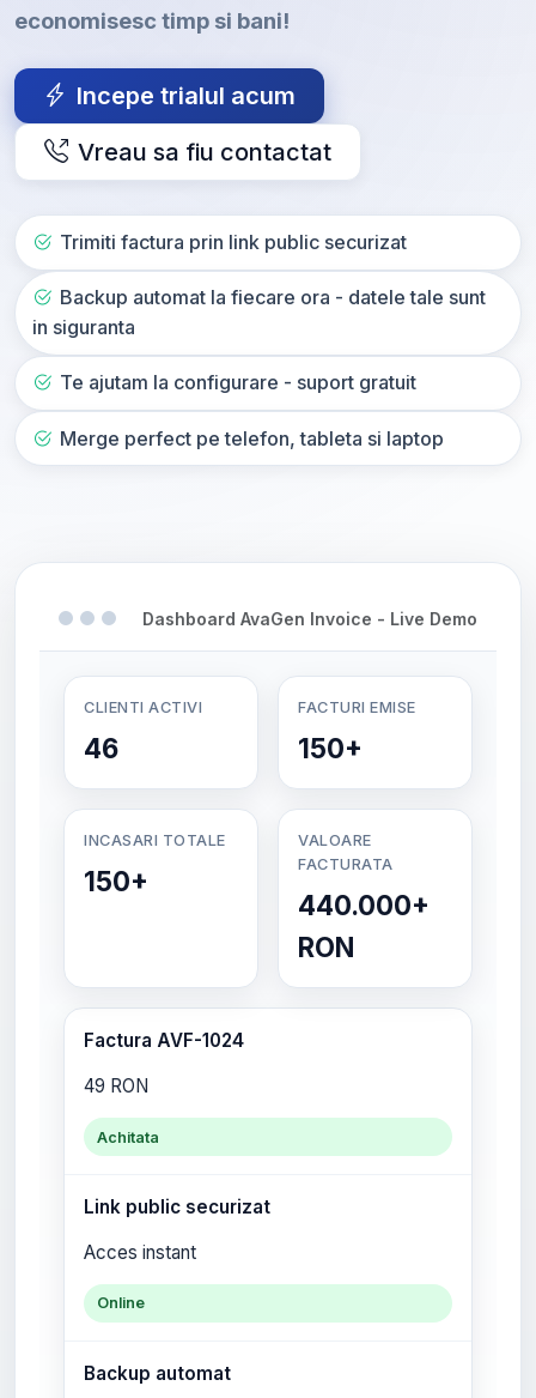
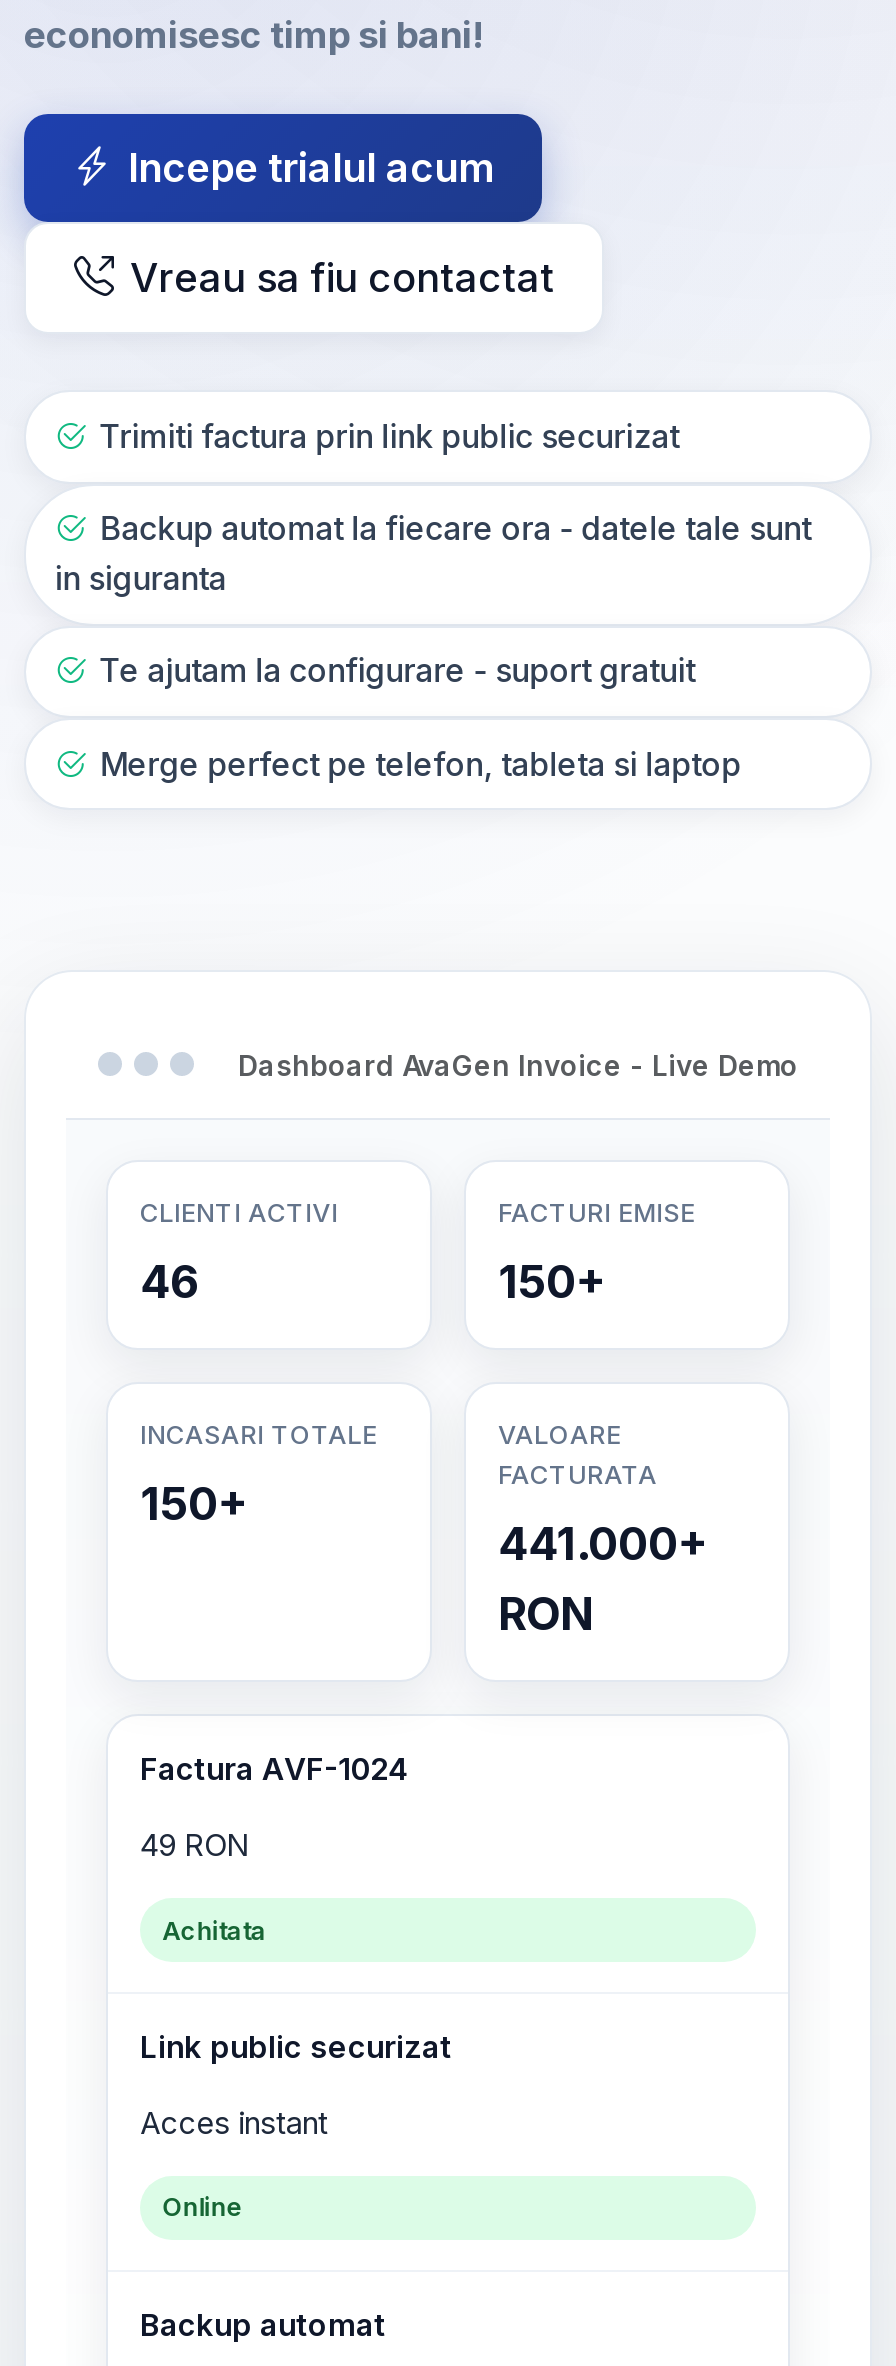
- 440.000+
+ 441.000+
